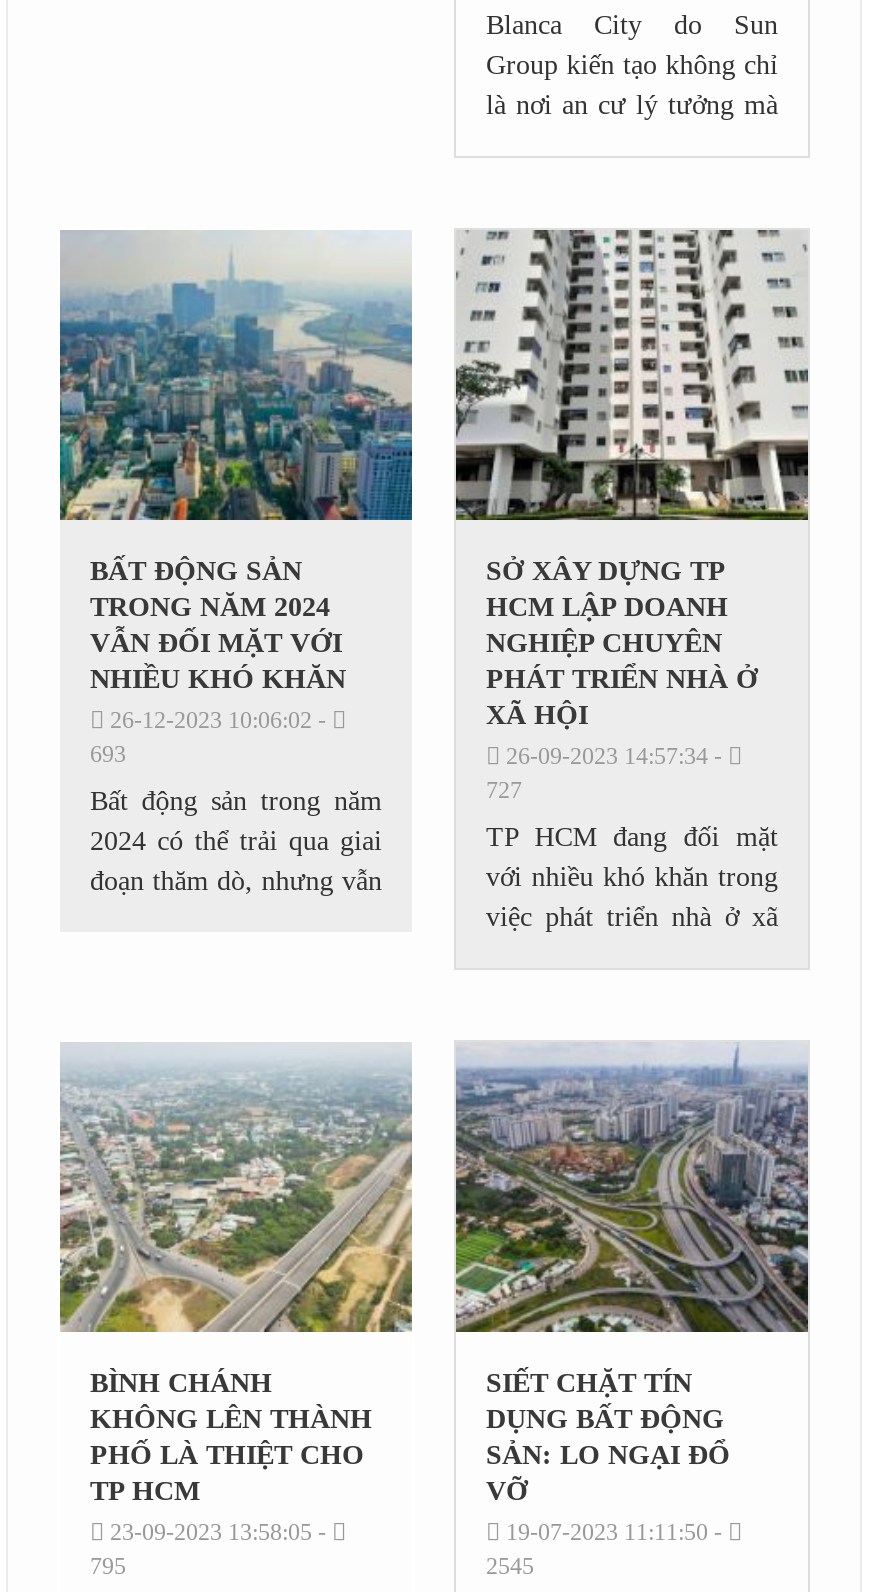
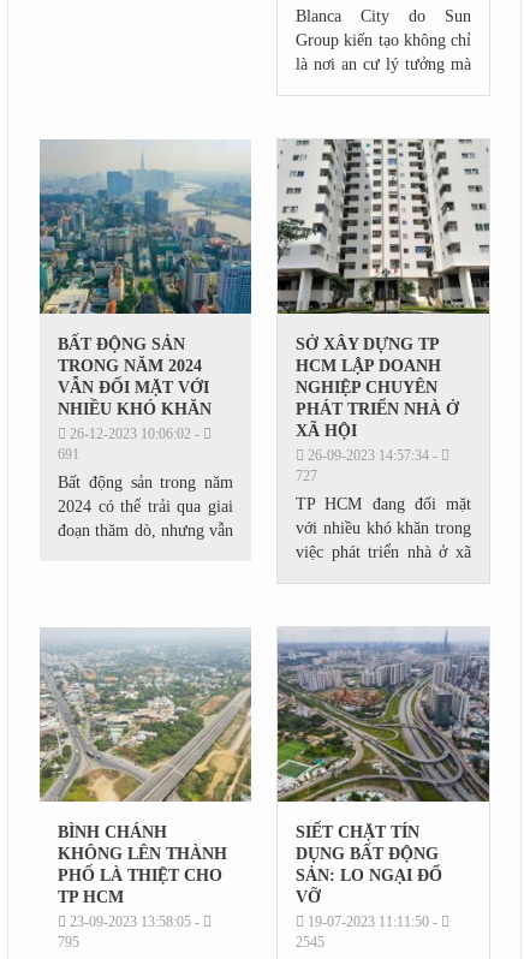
- 693
+ 691
